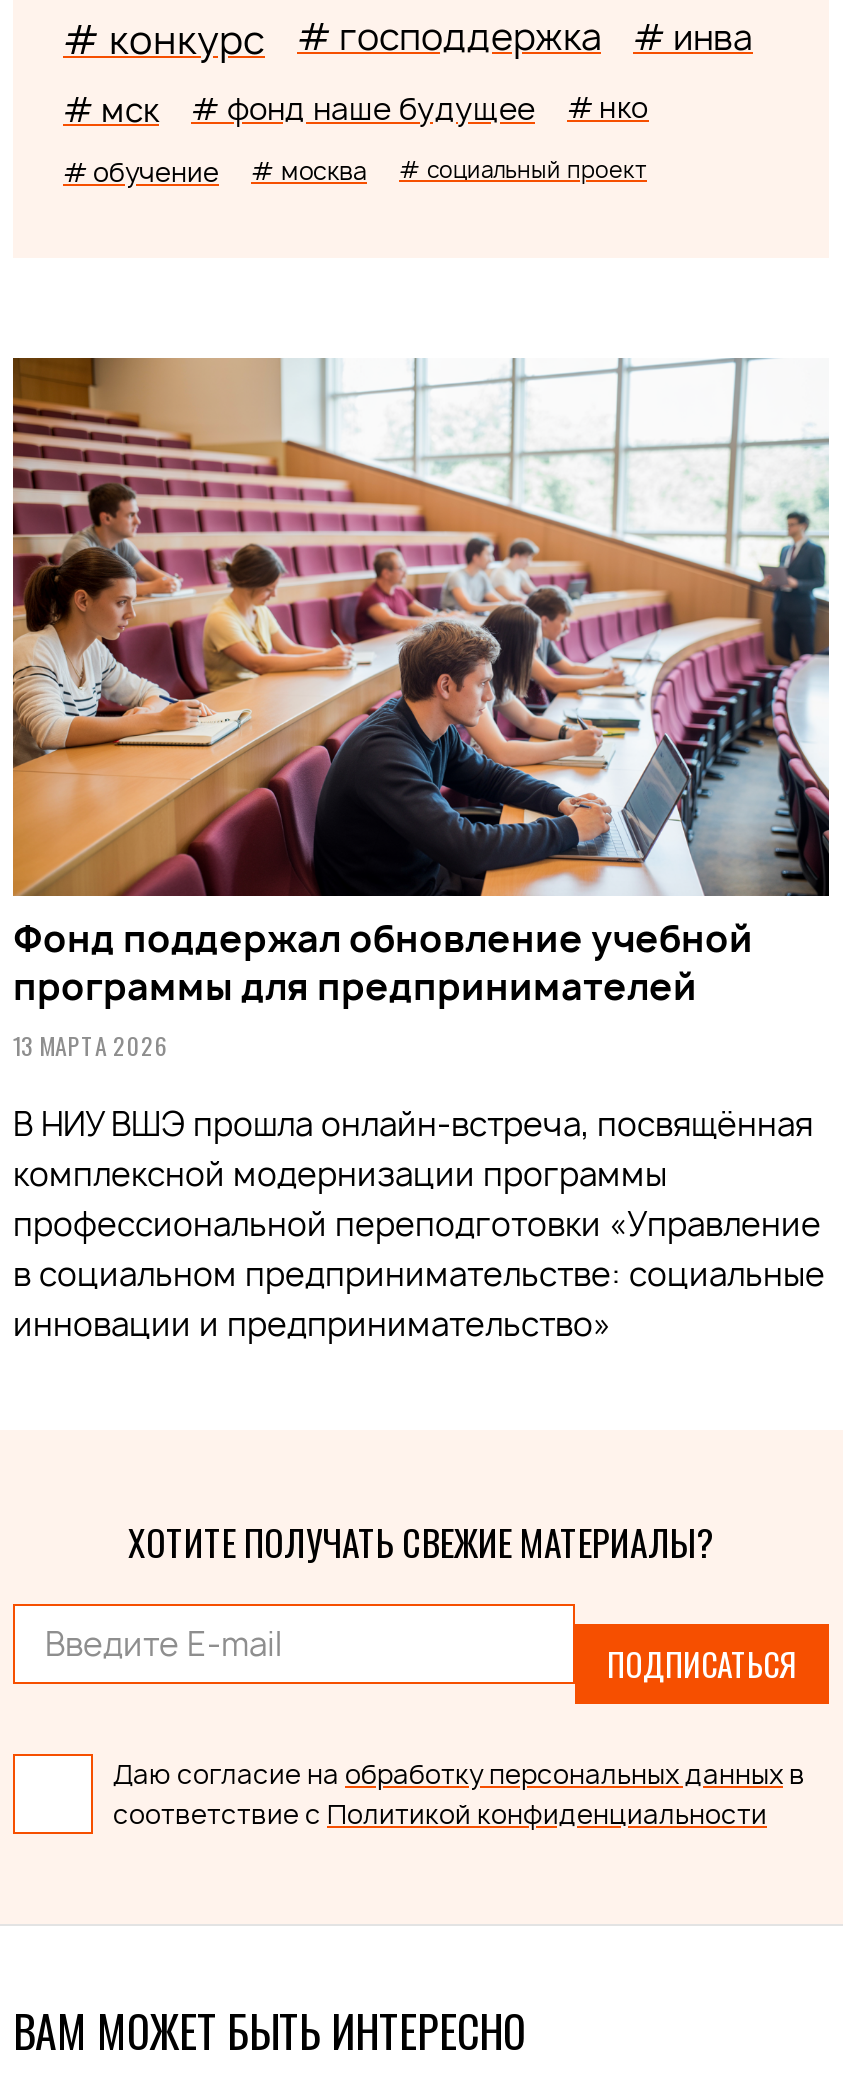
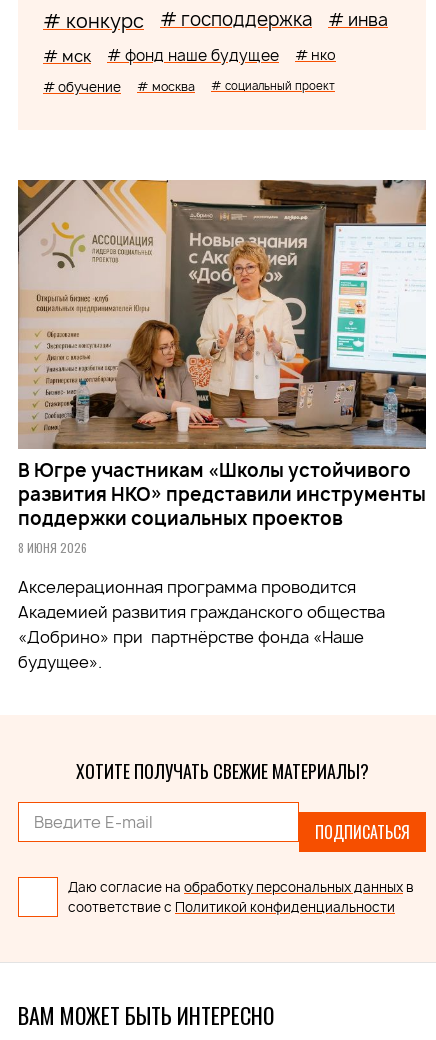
- [image]
- Фонд поддержал обновление учебной
- программы для предпринимателей
- 13 МАРТА 2026
+ [image]
+ В Югре участникам «Школы устойчивого
+ развития НКО» представили инструменты
+ поддержки социальных проектов
+ 8 ИЮНЯ 2026

- В НИУ ВШЭ прошла онлайн-встреча, посвящённая
- комплексной модернизации программы
- профессиональной переподготовки «Управление
- в социальном предпринимательстве: социальные
- инновации и предпринимательство»
+ Акселерационная программа проводится
+ Академией развития гражданского общества
+ «Добрино» при партнёрстве фонда «Наше
+ будущее».
